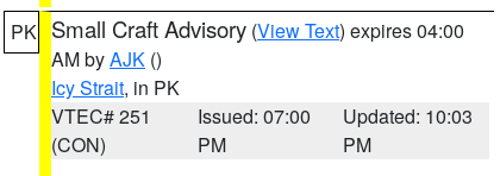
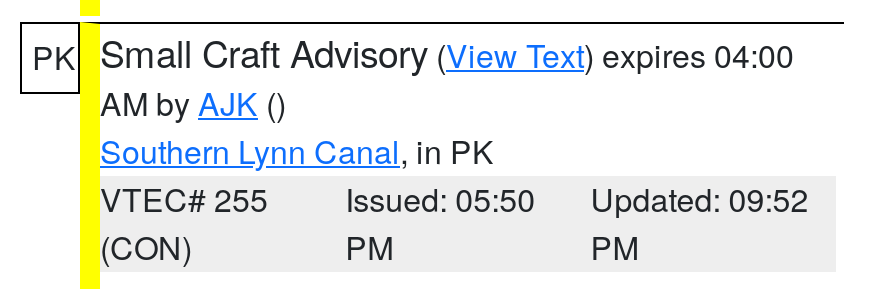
- Icy Strait, in PK
- VTEC# 251
+ Southern Lynn Canal, in PK
+ VTEC# 255

- Issued: 07:00
+ Issued: 05:50

- Updated: 10:03
+ Updated: 09:52
